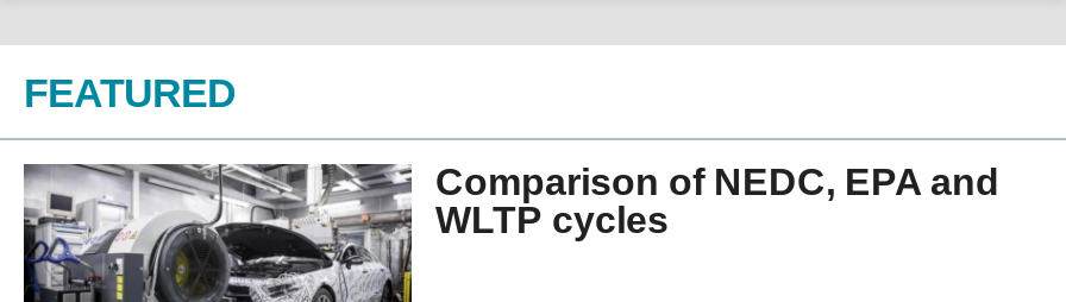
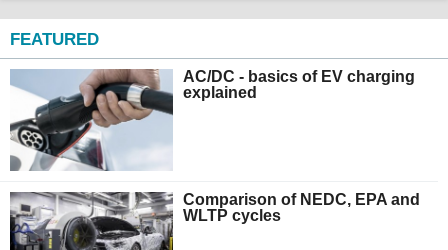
+ [image]
+ AC/DC - basics of EV charging
+ explained
